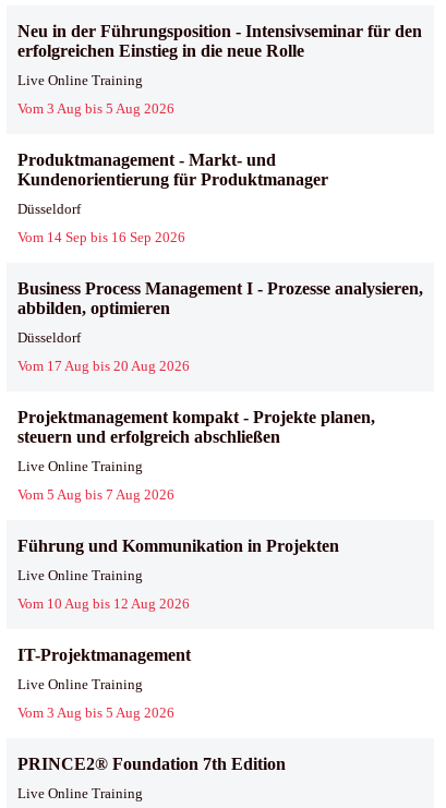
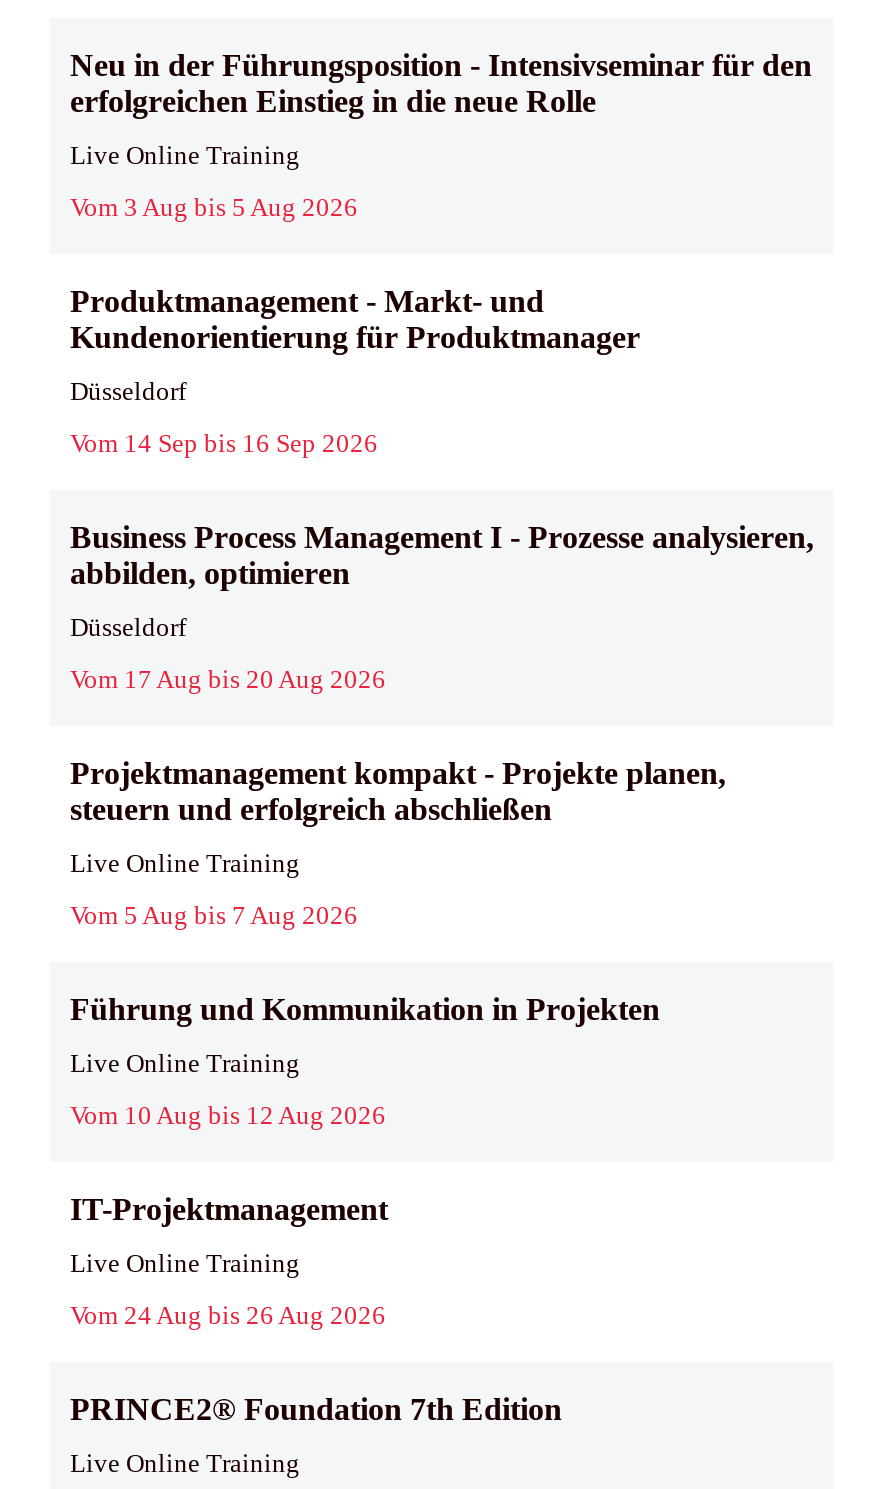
- Vom 3 Aug bis 5 Aug 2026
+ Vom 24 Aug bis 26 Aug 2026
